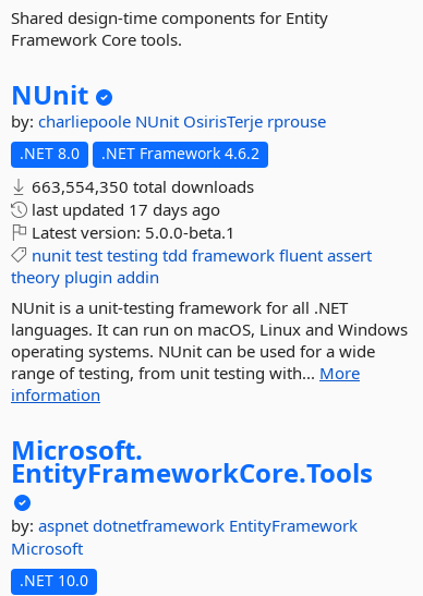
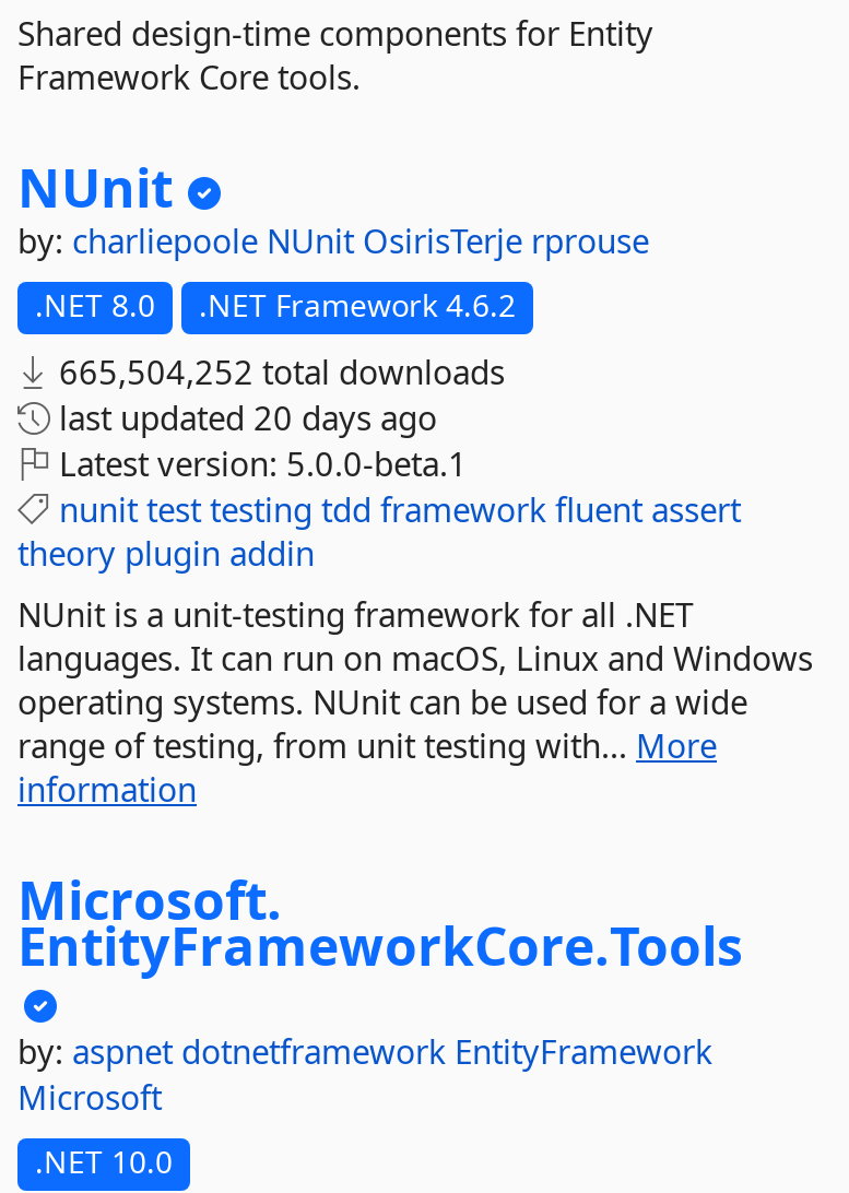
- 663,554,350 total downloads
+ 665,504,252 total downloads

- last updated 17 days ago
+ last updated 20 days ago
